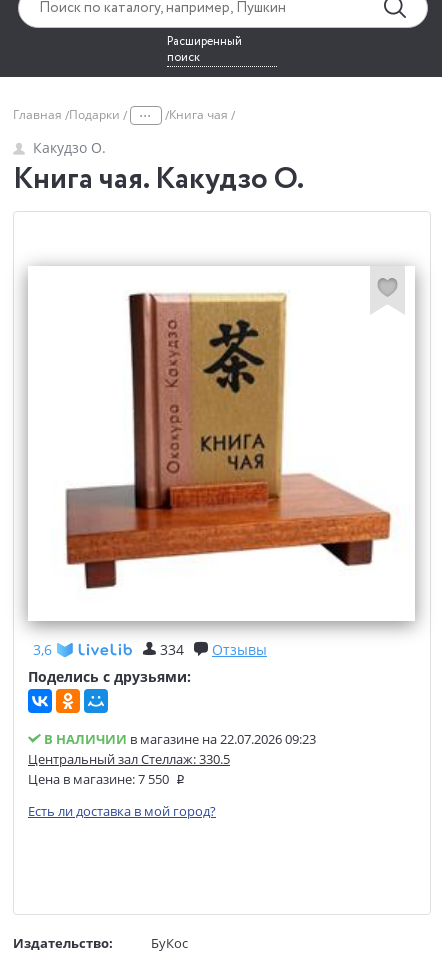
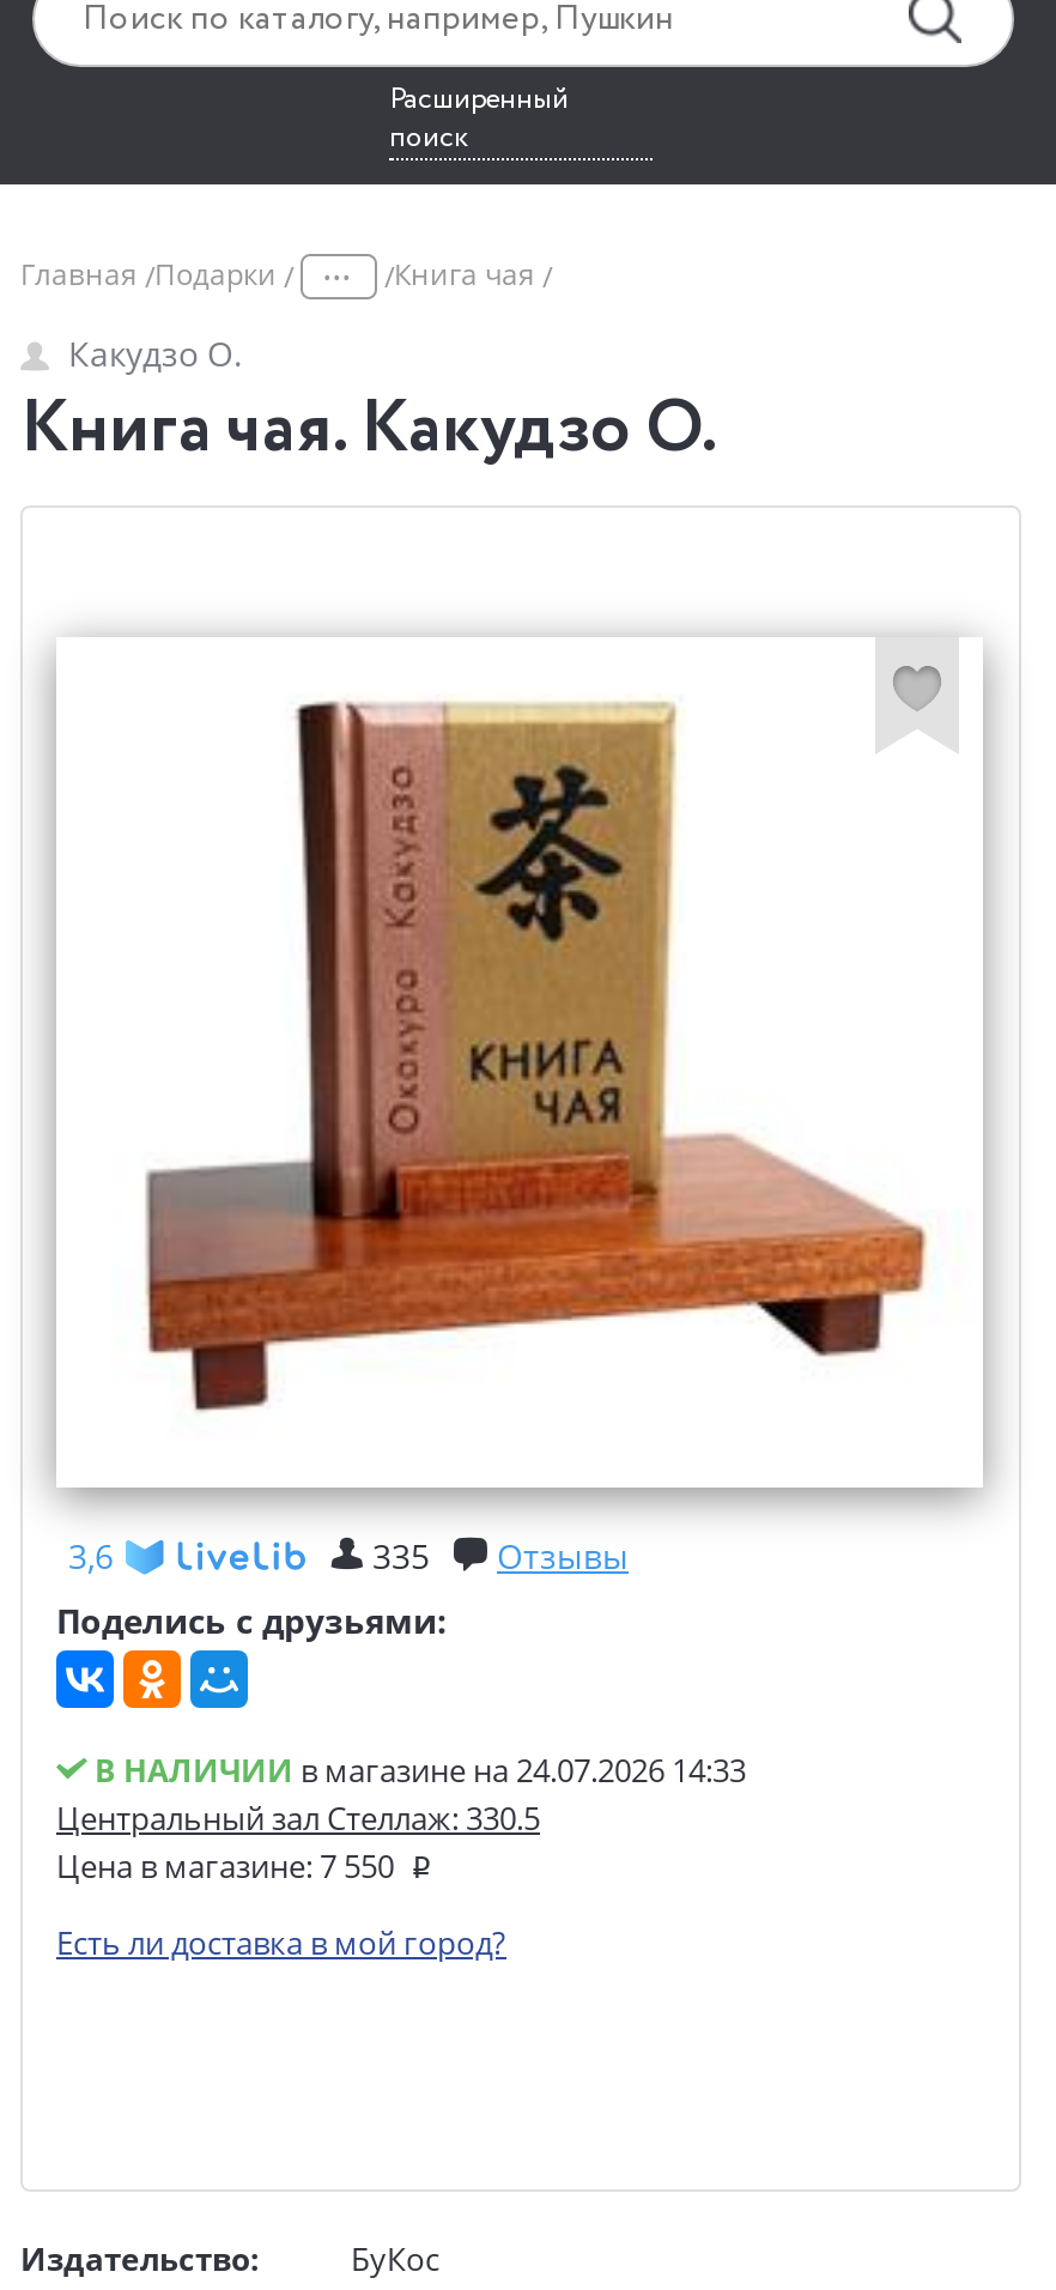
- 334 Отзывы
+ 335 Отзывы

- В НАЛИЧИИ в магазине на 22.07.2026 09:23
+ В НАЛИЧИИ в магазине на 24.07.2026 14:33
